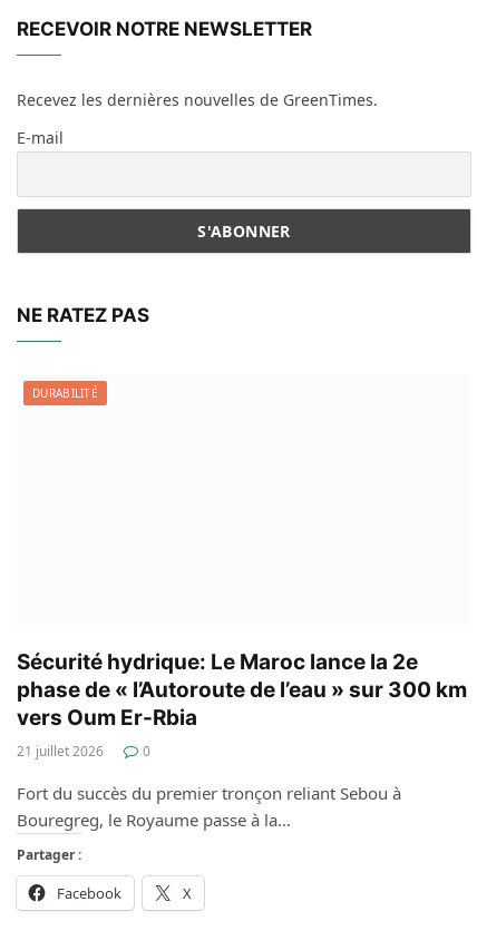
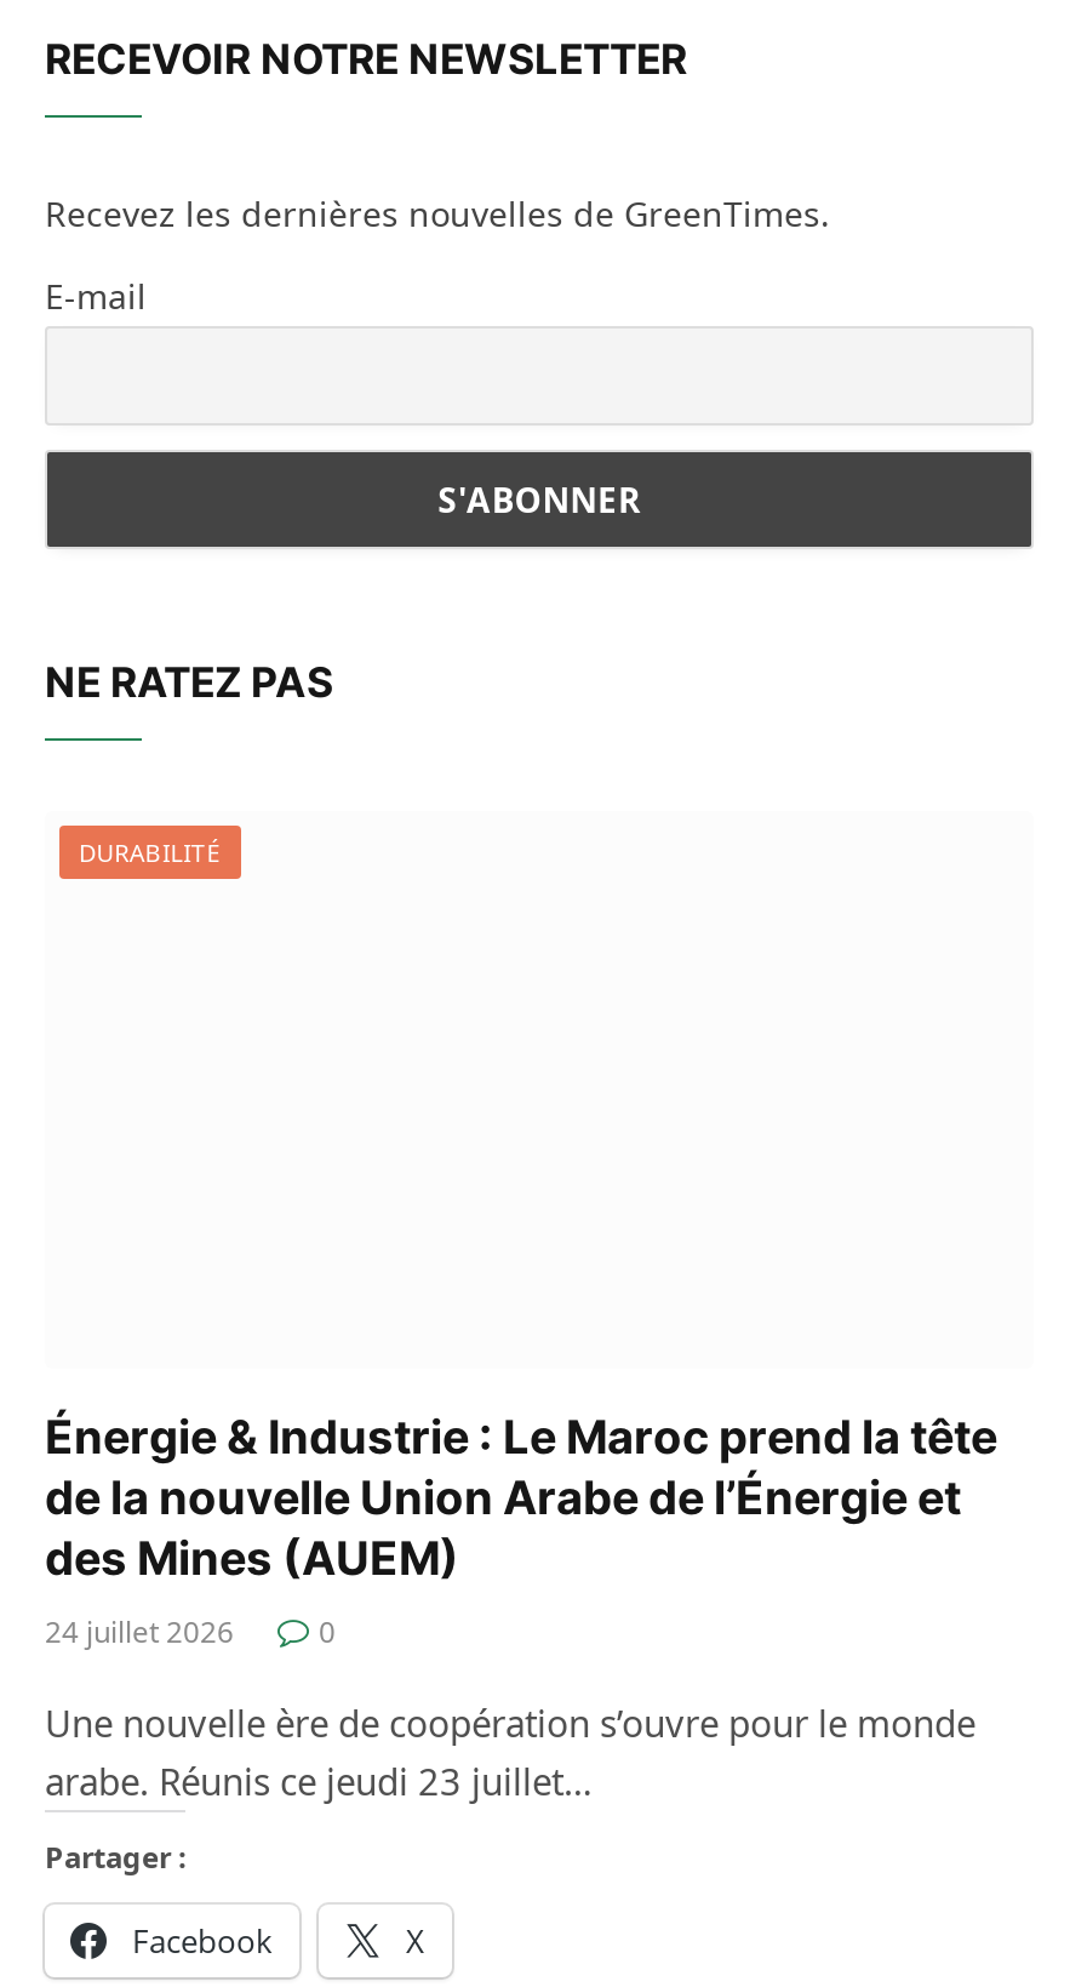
- Sécurité hydrique: Le Maroc lance la 2e
- phase de « l’Autoroute de l’eau » sur 300 km
- vers Oum Er-Rbia
- 21 juillet 2026
+ Énergie & Industrie : Le Maroc prend la tête
+ de la nouvelle Union Arabe de l’Énergie et
+ des Mines (AUEM)
+ 24 juillet 2026

- Fort du succès du premier tronçon reliant Sebou à
- Bouregreg, le Royaume passe à la…
+ Une nouvelle ère de coopération s’ouvre pour le monde
+ arabe. Réunis ce jeudi 23 juillet…
